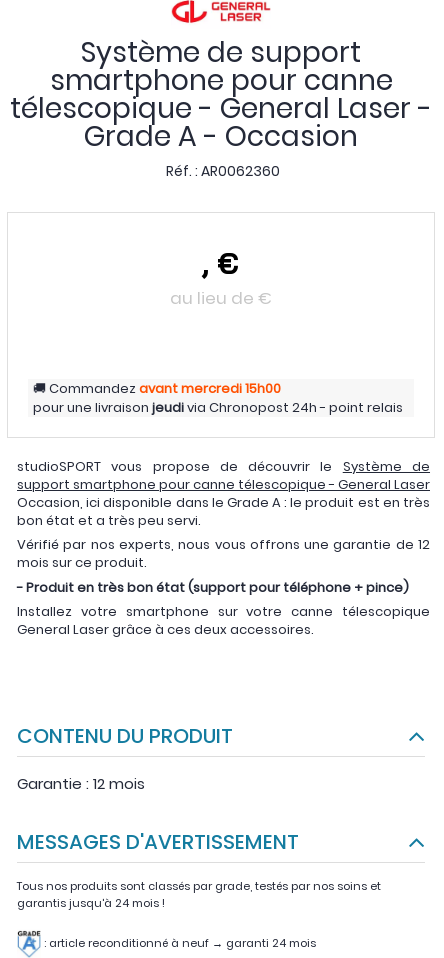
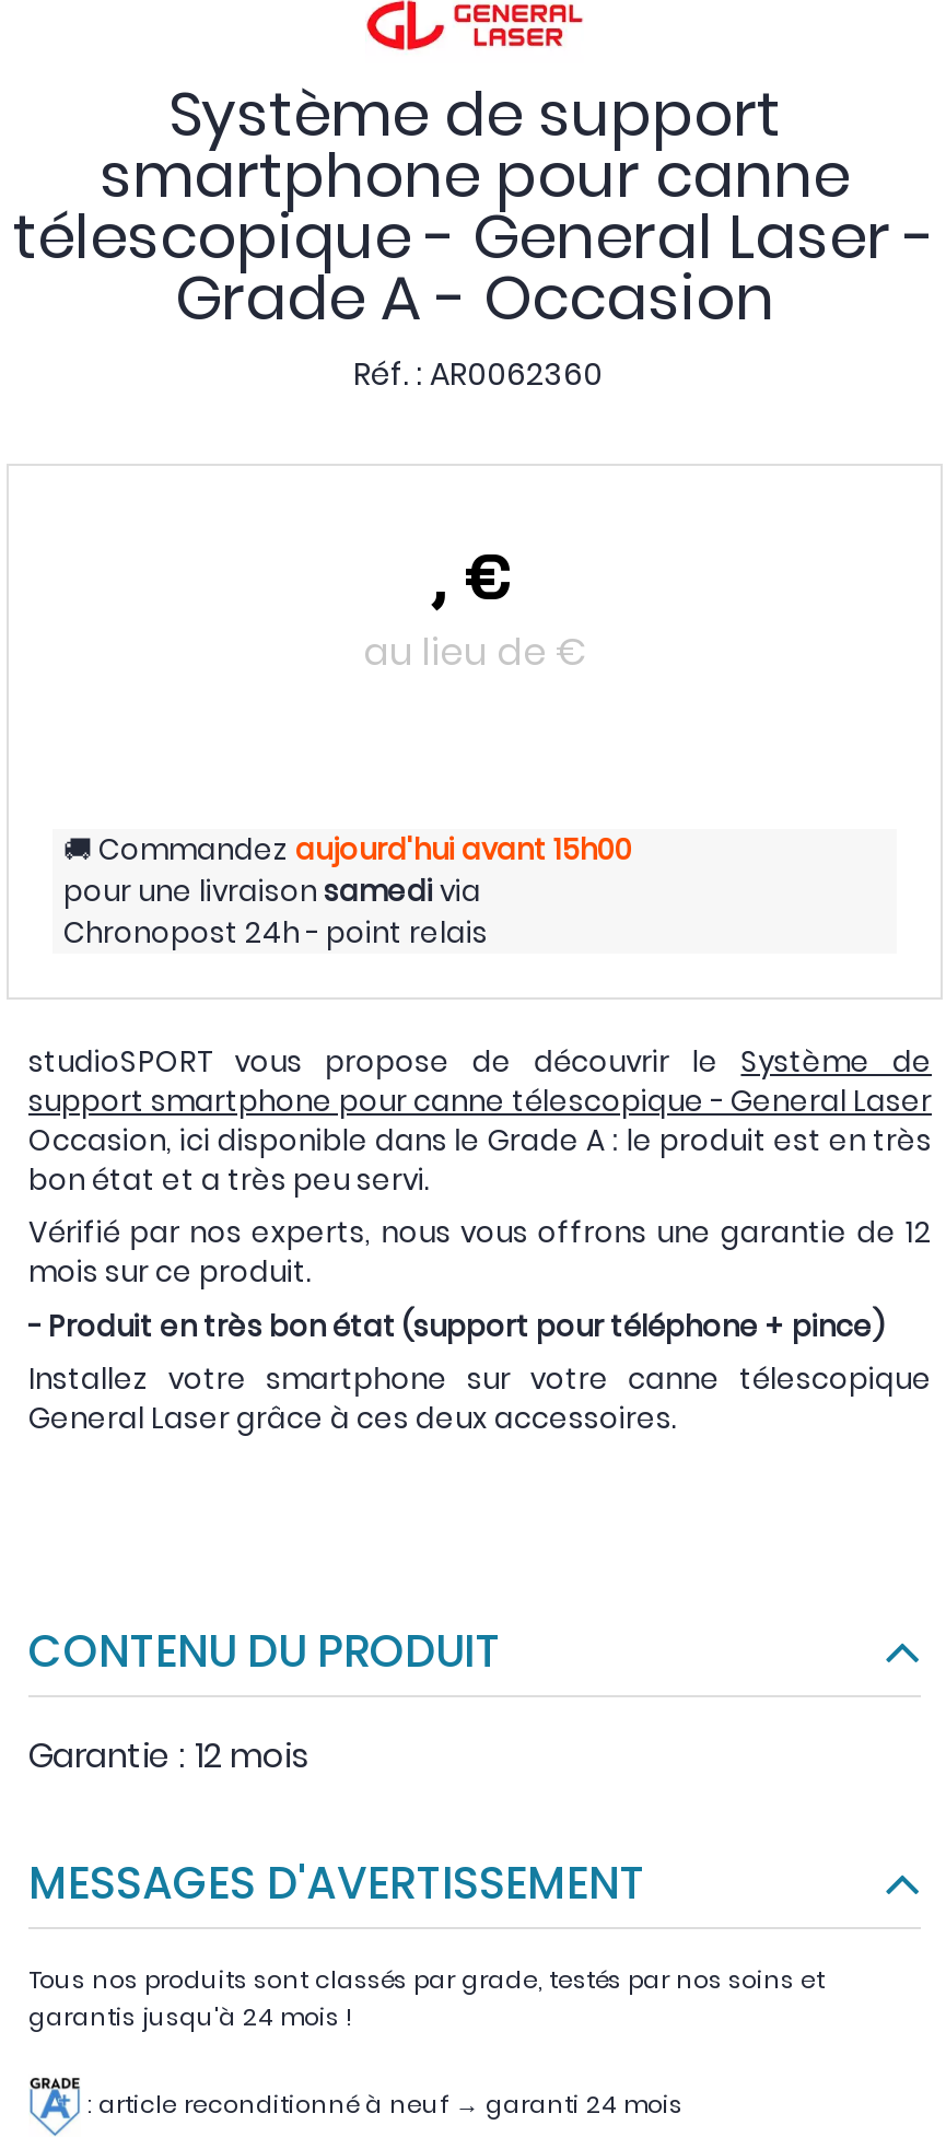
- Commandez avant mercredi 15h00
- pour une livraison jeudi via Chronopost 24h - point relais
+ Commandez aujourd'hui avant 15h00
+ pour une livraison samedi via
+ Chronopost 24h - point relais
